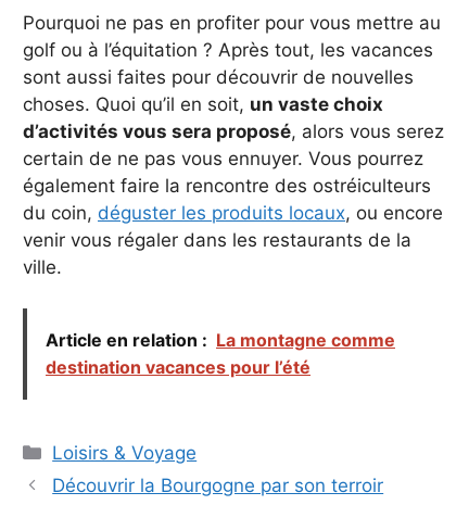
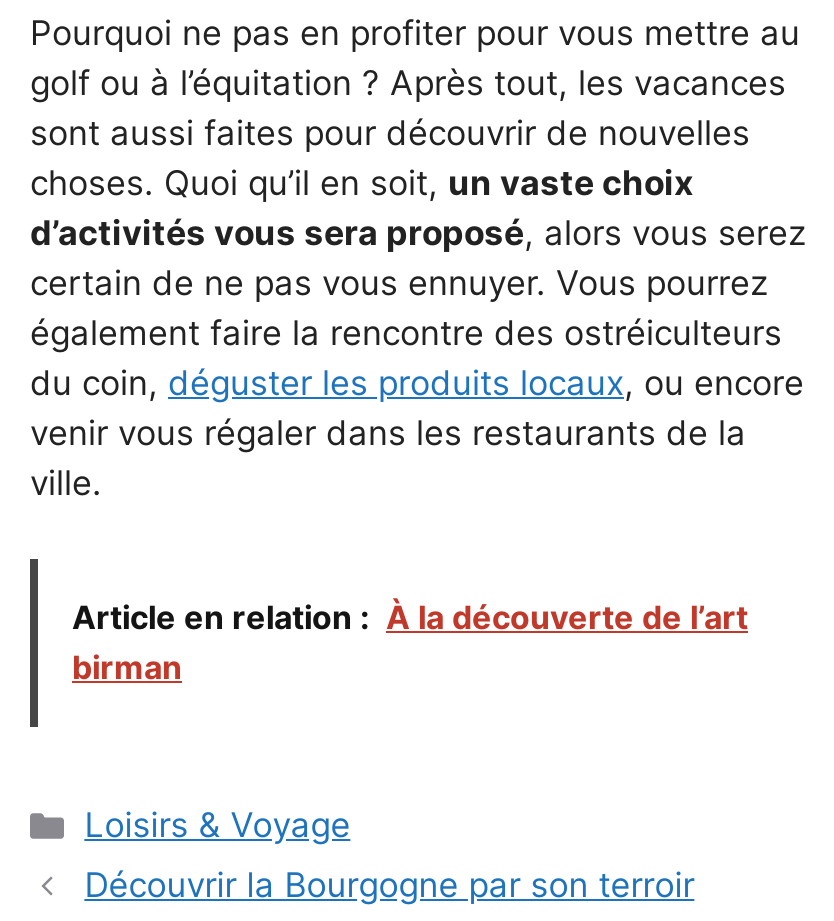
- Article en relation : La montagne comme
- destination vacances pour l’été
+ Article en relation : À la découverte de l’art
+ birman
